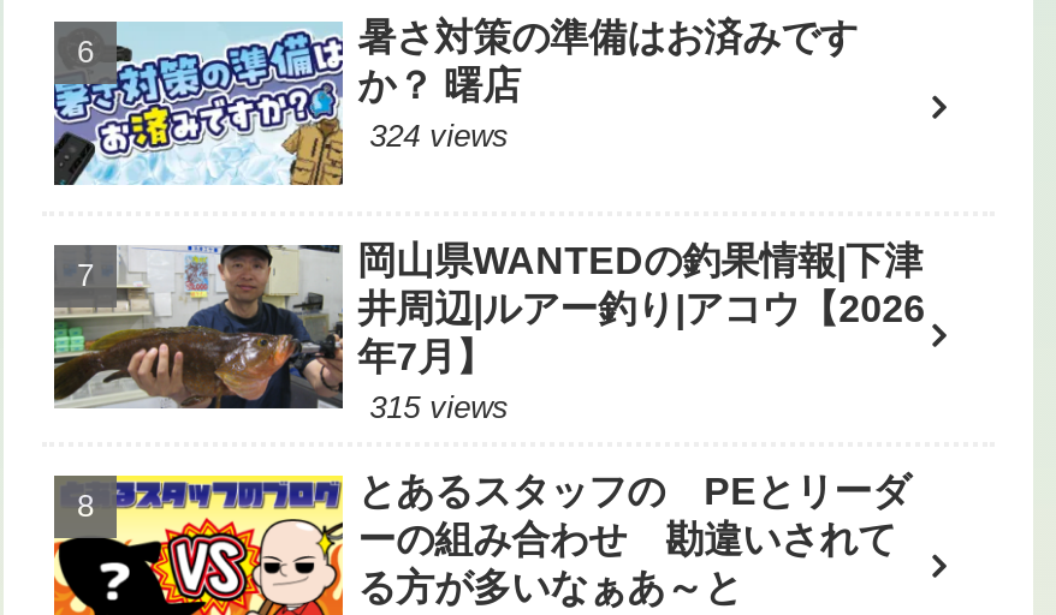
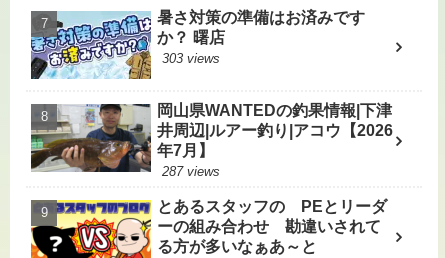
- 324 views
+ 303 views

- 315 views
+ 287 views
